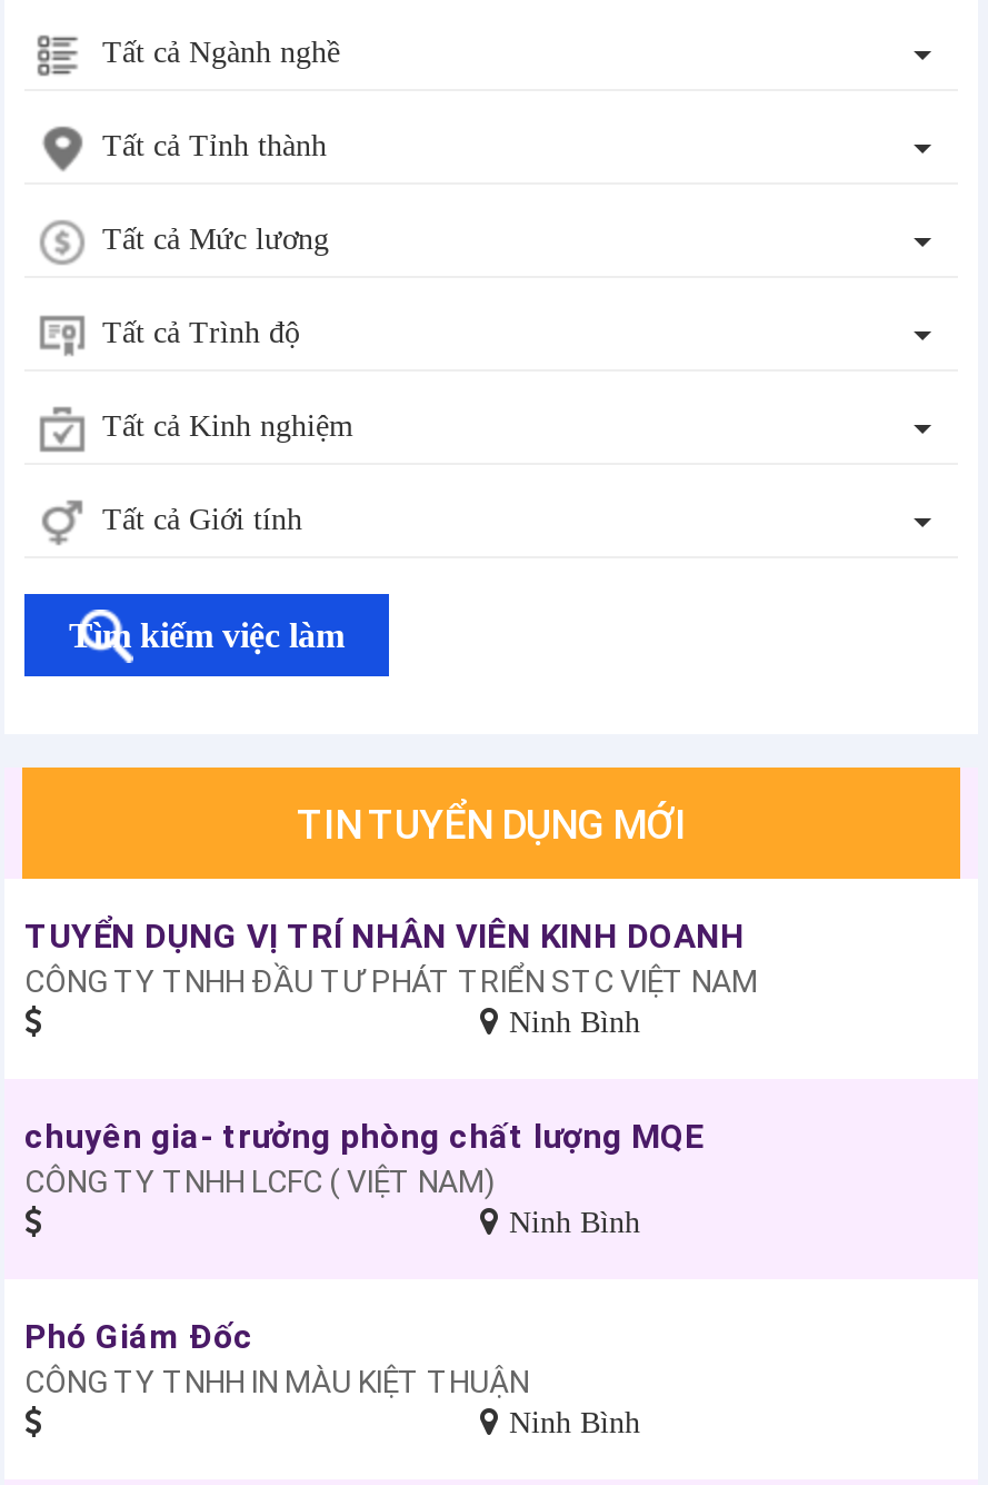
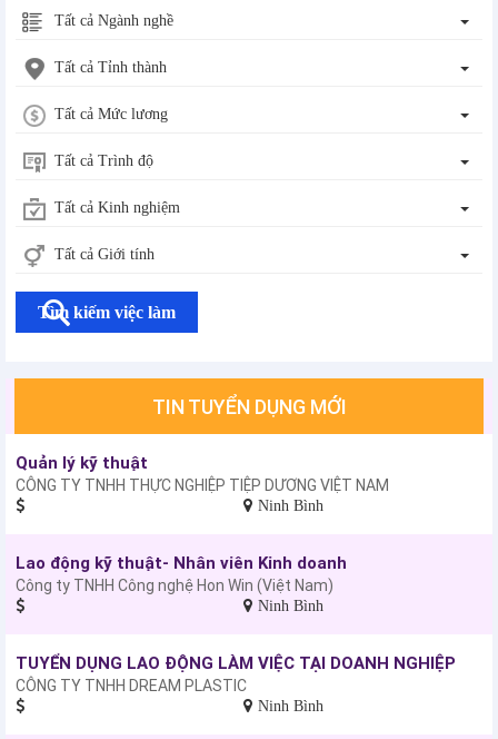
- TUYỂN DỤNG VỊ TRÍ NHÂN VIÊN KINH DOANH
- CÔNG TY TNHH ĐẦU TƯ PHÁT TRIỂN STC VIỆT NAM
+ Quản lý kỹ thuật
+ CÔNG TY TNHH THỰC NGHIỆP TIỆP DƯƠNG VIỆT NAM

- chuyên gia- trưởng phòng chất lượng MQE
- CÔNG TY TNHH LCFC ( VIỆT NAM)
+ Lao động kỹ thuật- Nhân viên Kinh doanh
+ Công ty TNHH Công nghệ Hon Win (Việt Nam)

- Phó Giám Đốc
- CÔNG TY TNHH IN MÀU KIỆT THUẬN
+ TUYỂN DỤNG LAO ĐỘNG LÀM VIỆC TẠI DOANH NGHIỆP
+ CÔNG TY TNHH DREAM PLASTIC
